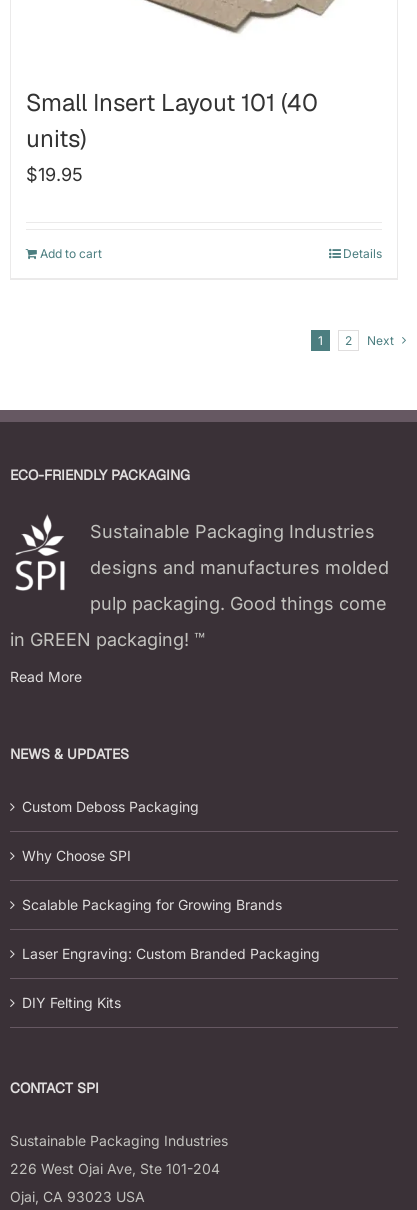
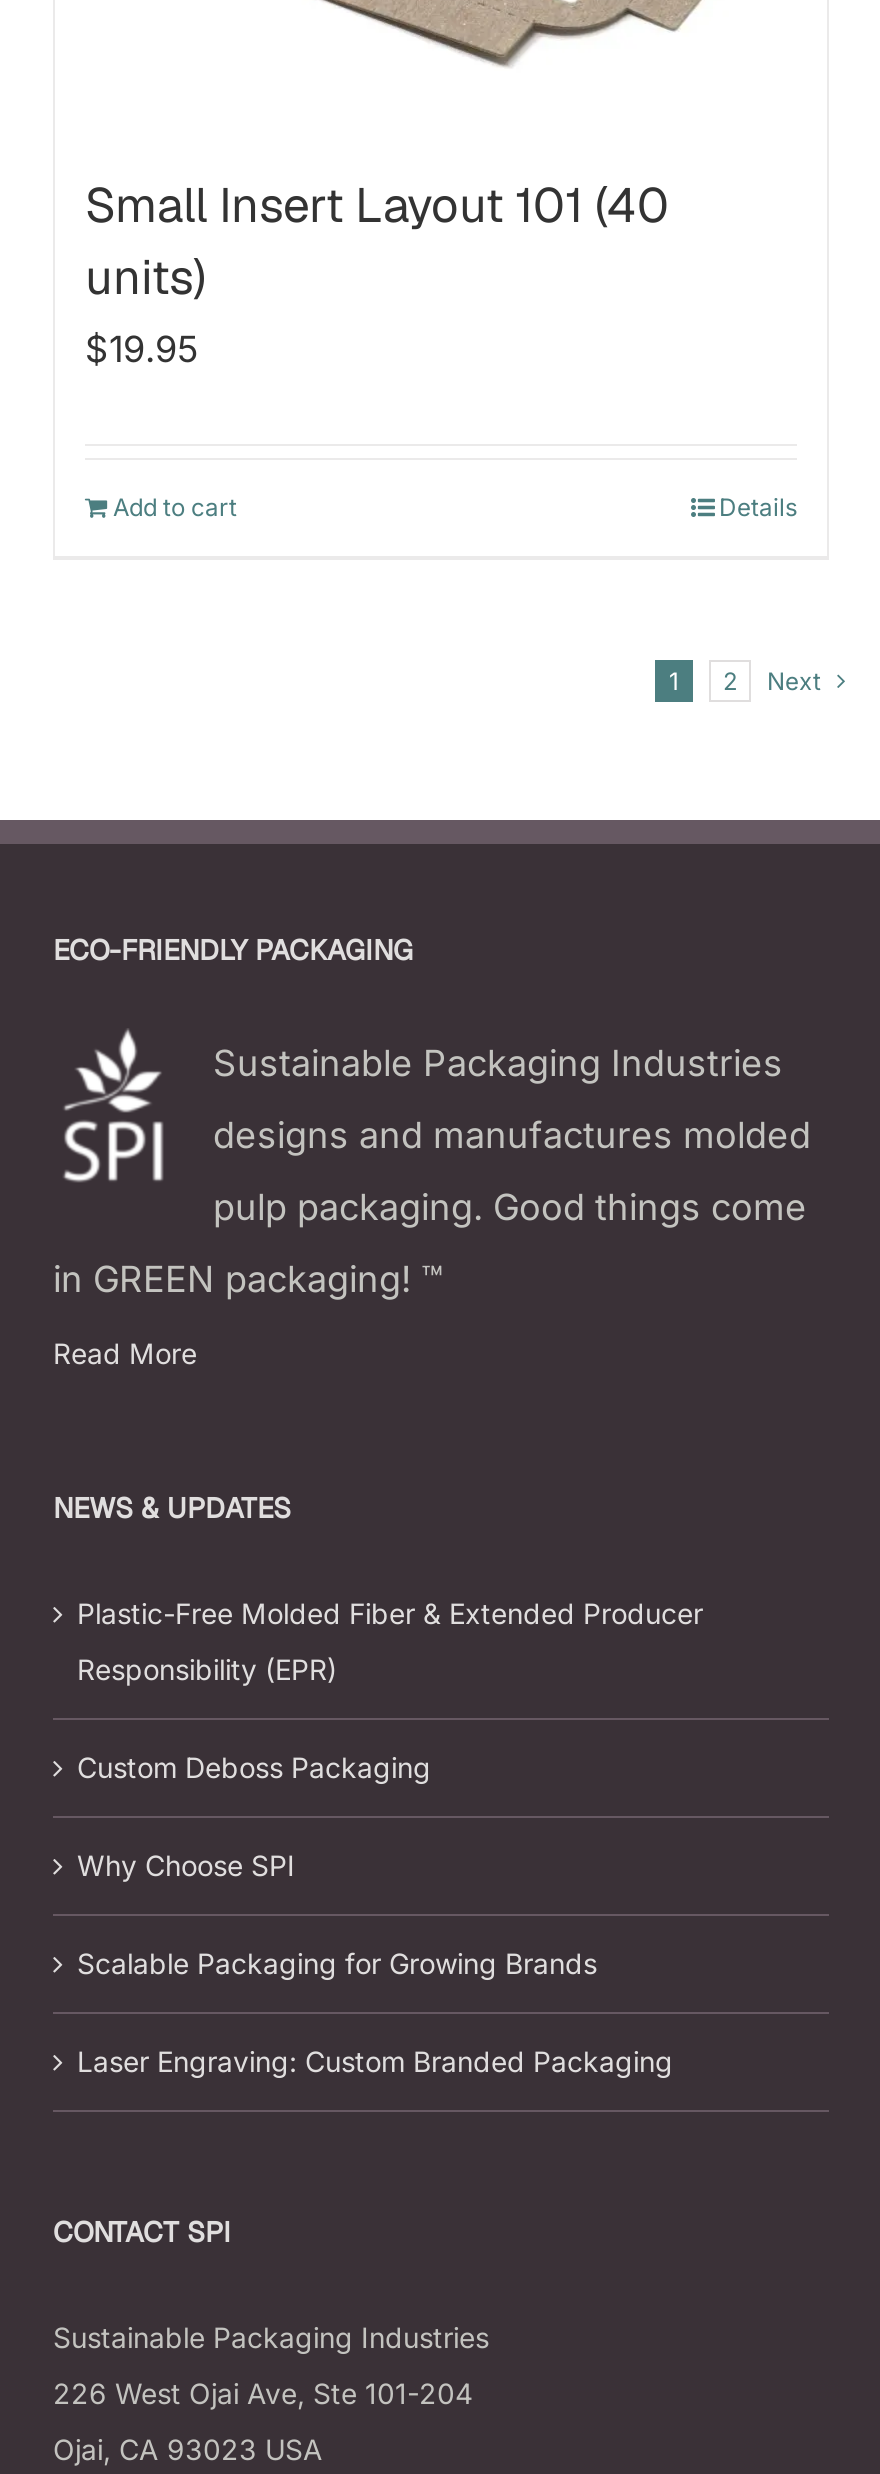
+ Plastic-Free Molded Fiber & Extended Producer
+ Responsibility (EPR)

moved down: Custom Deboss Packaging | Why Choose SPI | Scalable Packaging for Growing Brands | Laser Engraving: Custom Branded Packaging

- DIY Felting Kits
